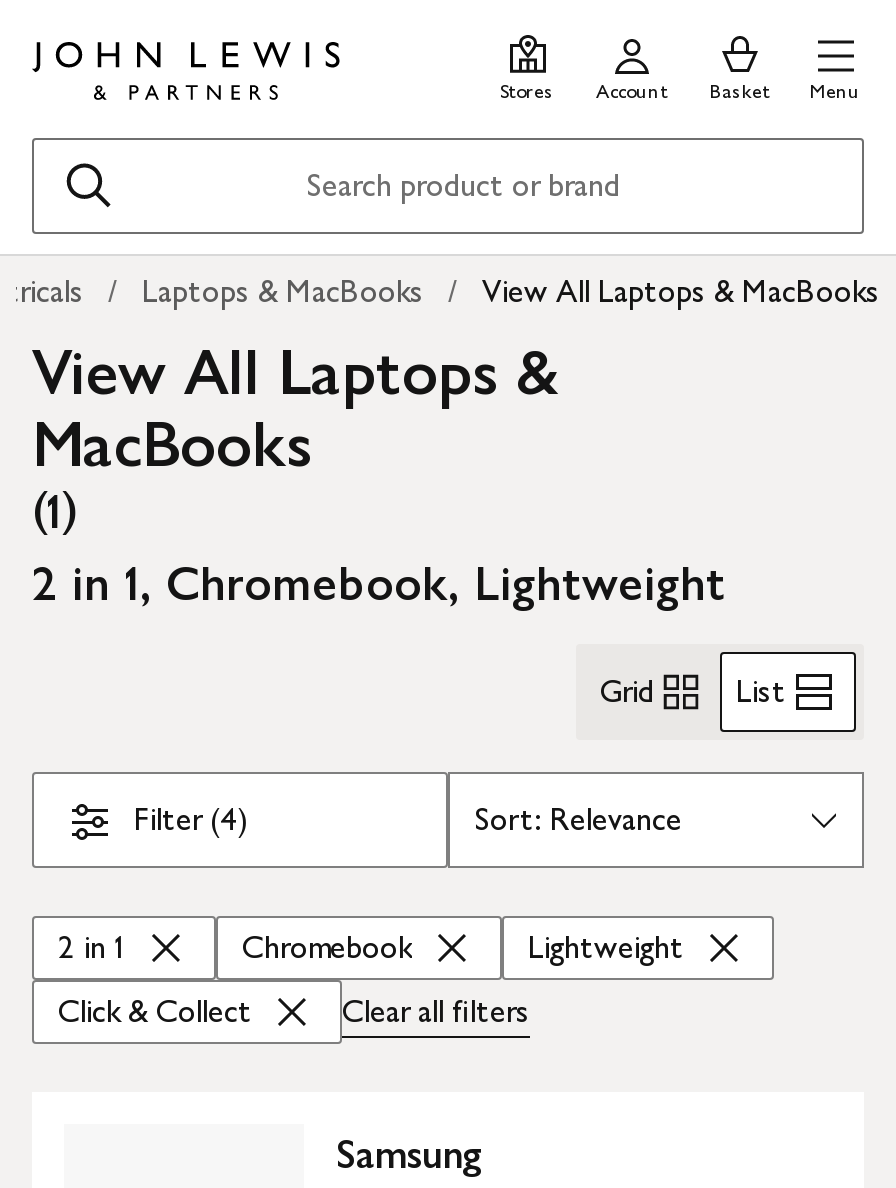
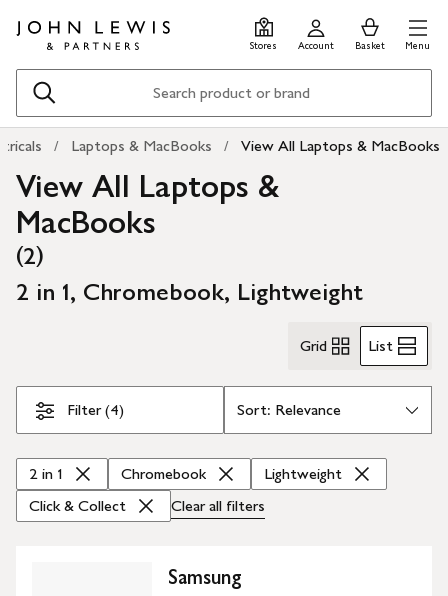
- (1)
+ (2)
